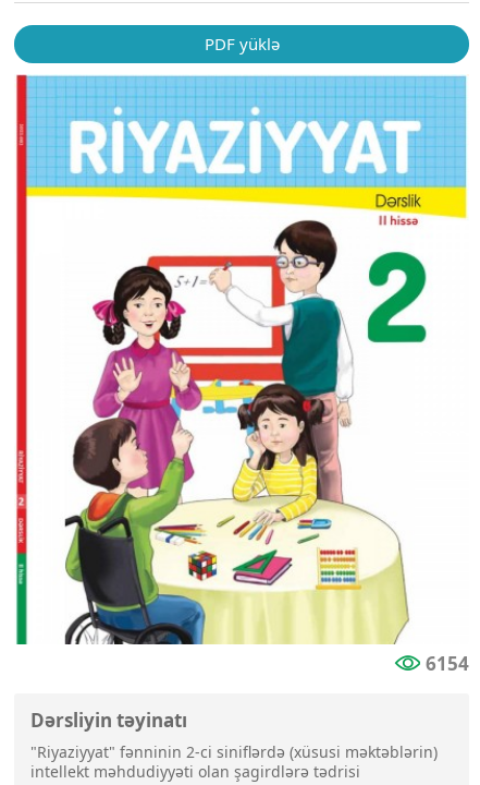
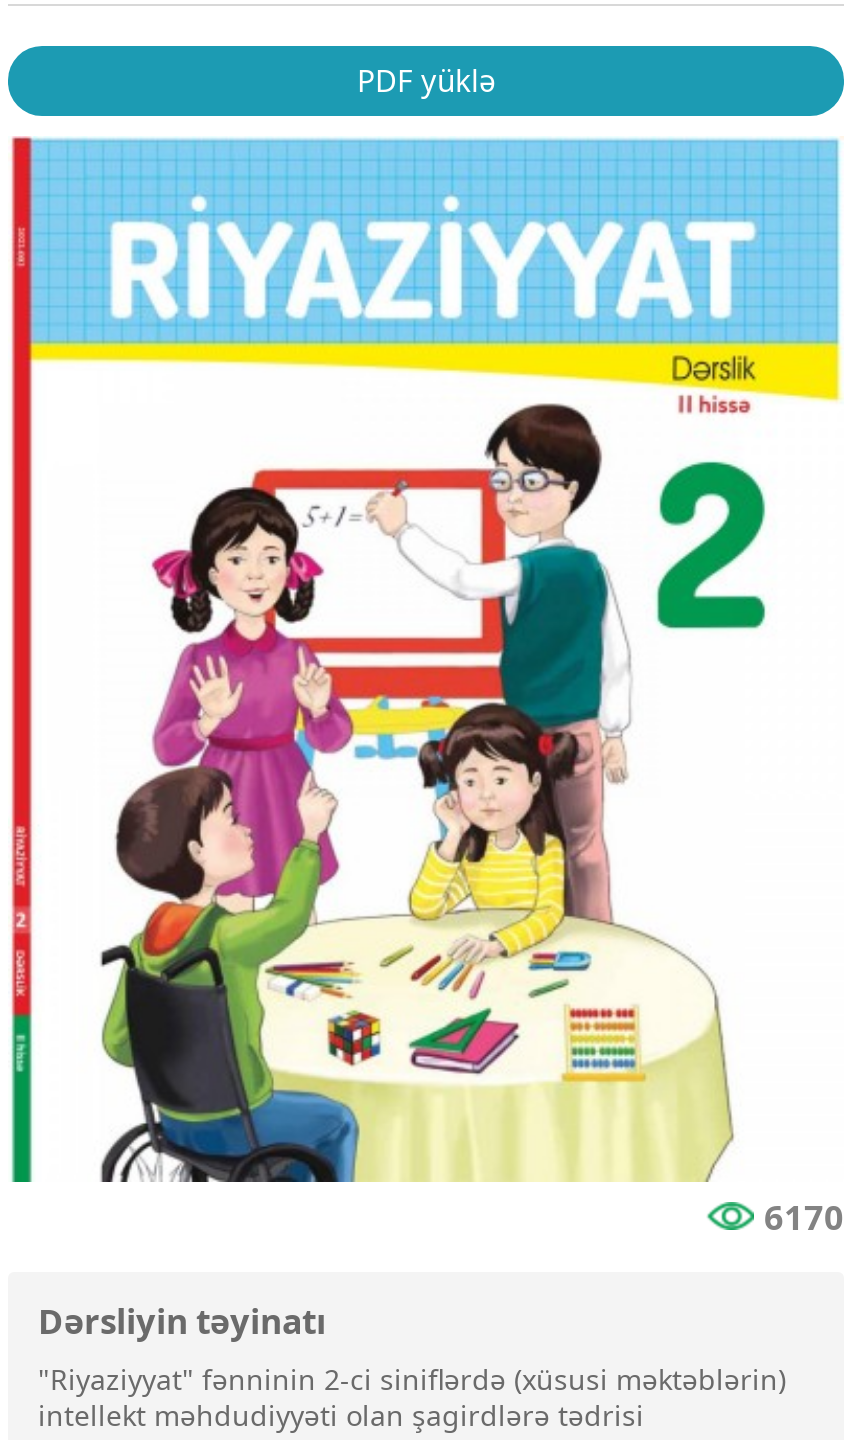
- 6154
+ 6170
